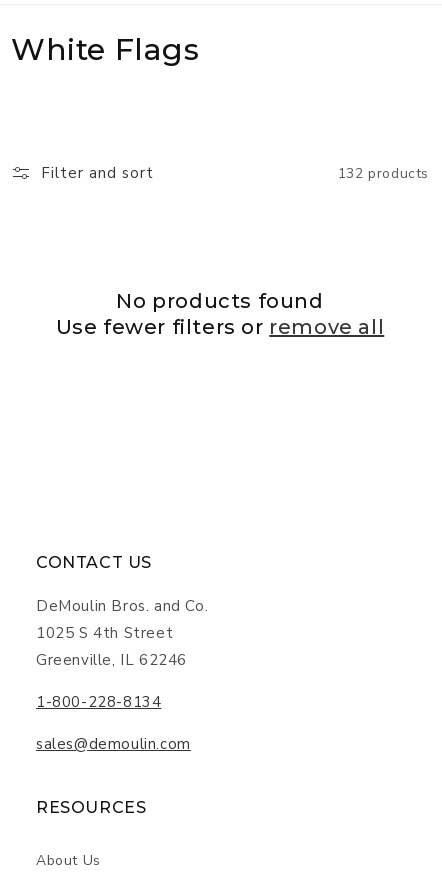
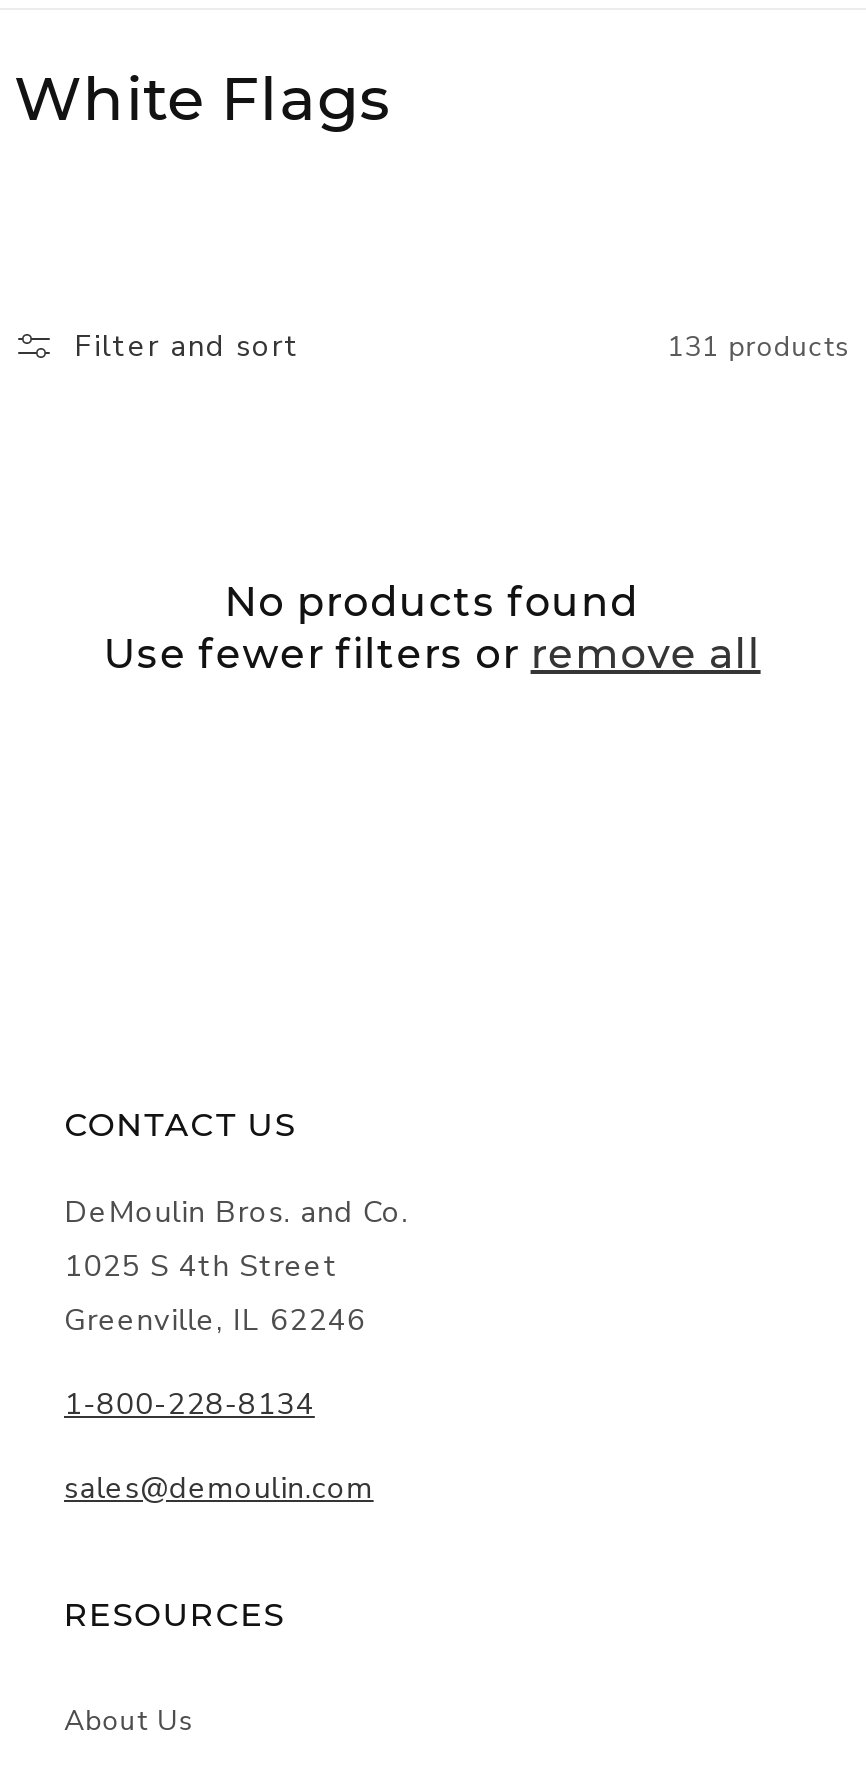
- 132 products
+ 131 products
